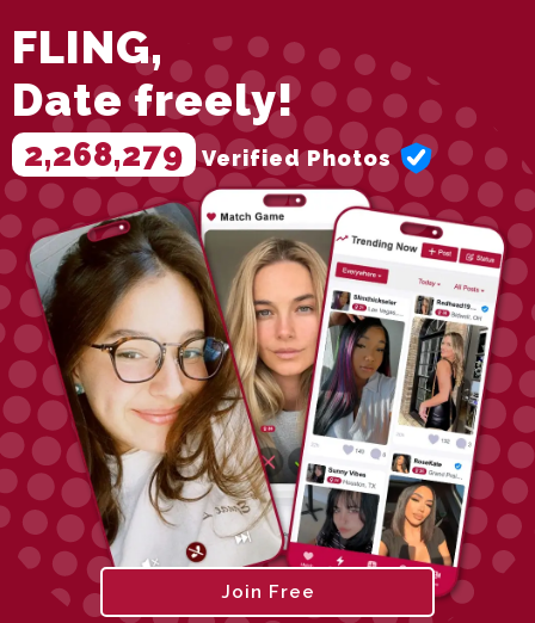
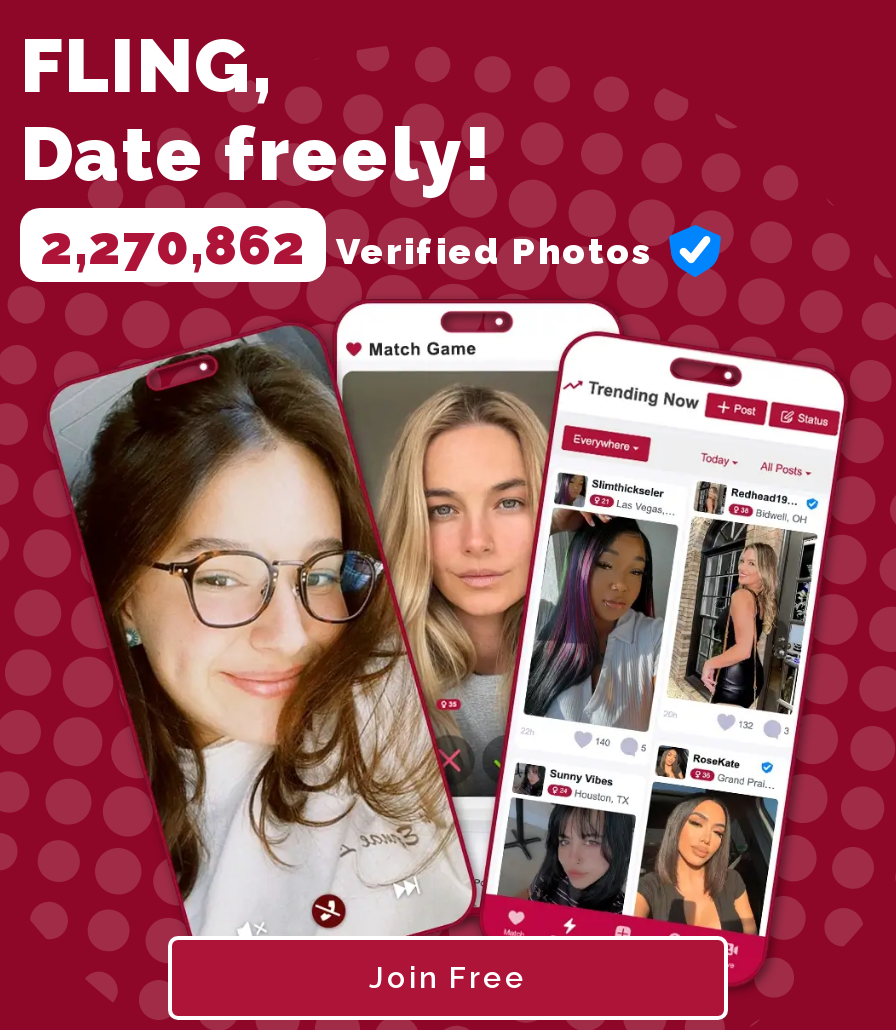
- 2,268,279 Verified Photos
+ 2,270,862 Verified Photos
